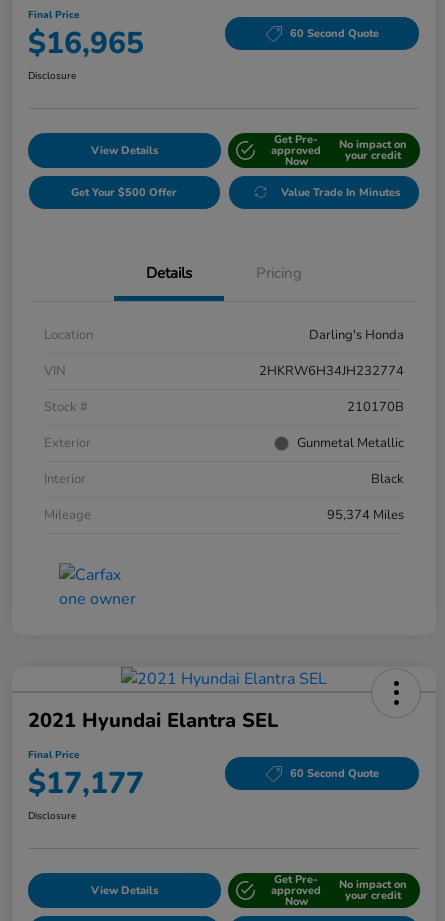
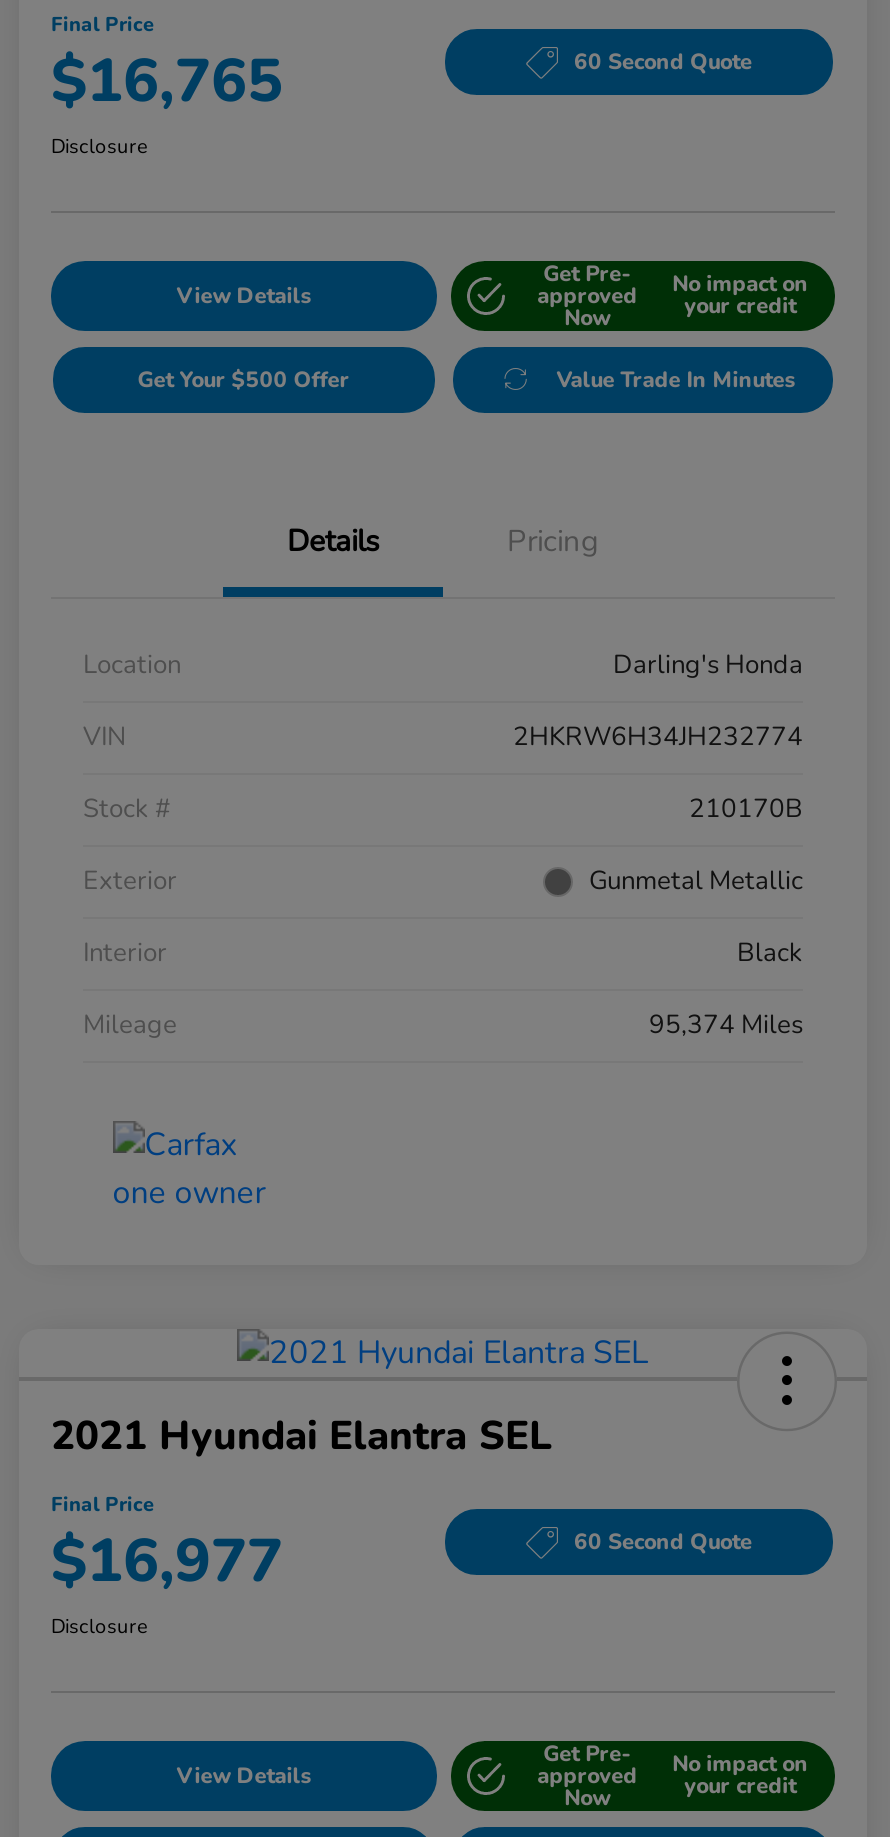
- $16,965
+ $16,765

- $17,177
+ $16,977
